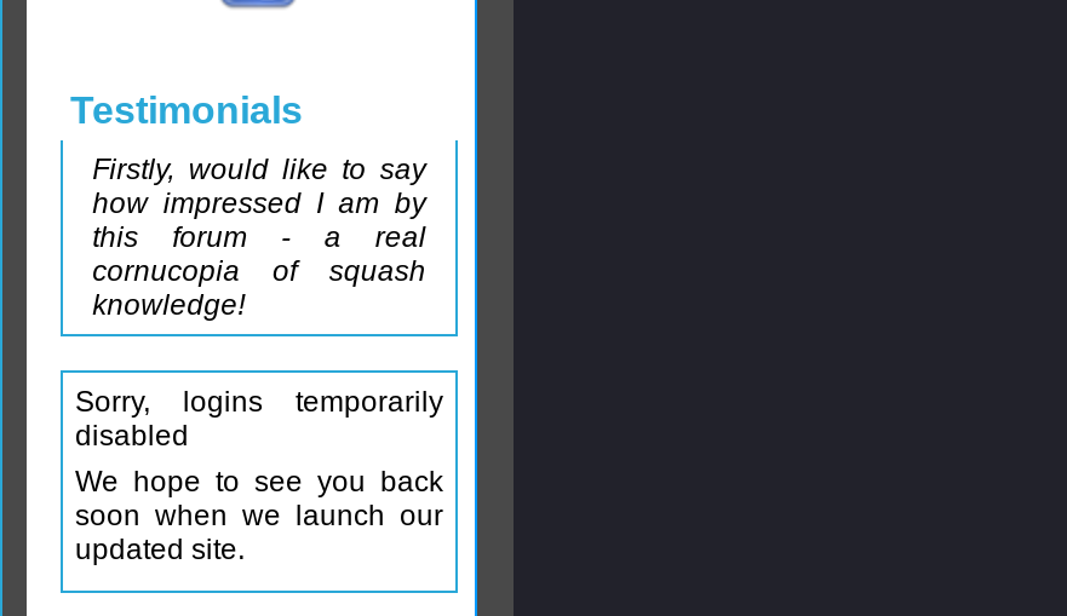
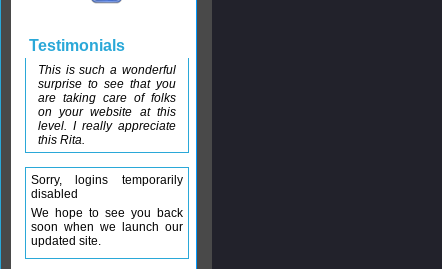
- Firstly, would like to say
- how impressed I am by
- this forum - a real
- cornucopia of squash
- knowledge!
+ This is such a wonderful
+ surprise to see that you
+ are taking care of folks
+ on your website at this
+ level. I really appreciate
+ this Rita.
